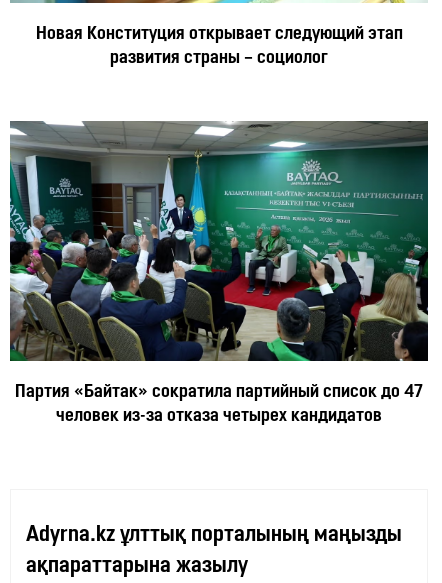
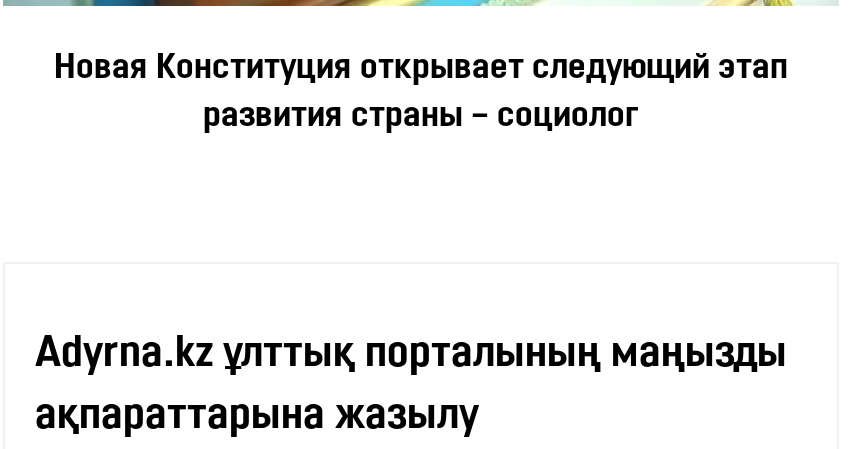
- [image]
- Партия «Байтак» сократила партийный список до 47
- человек из-за отказа четырех кандидатов
